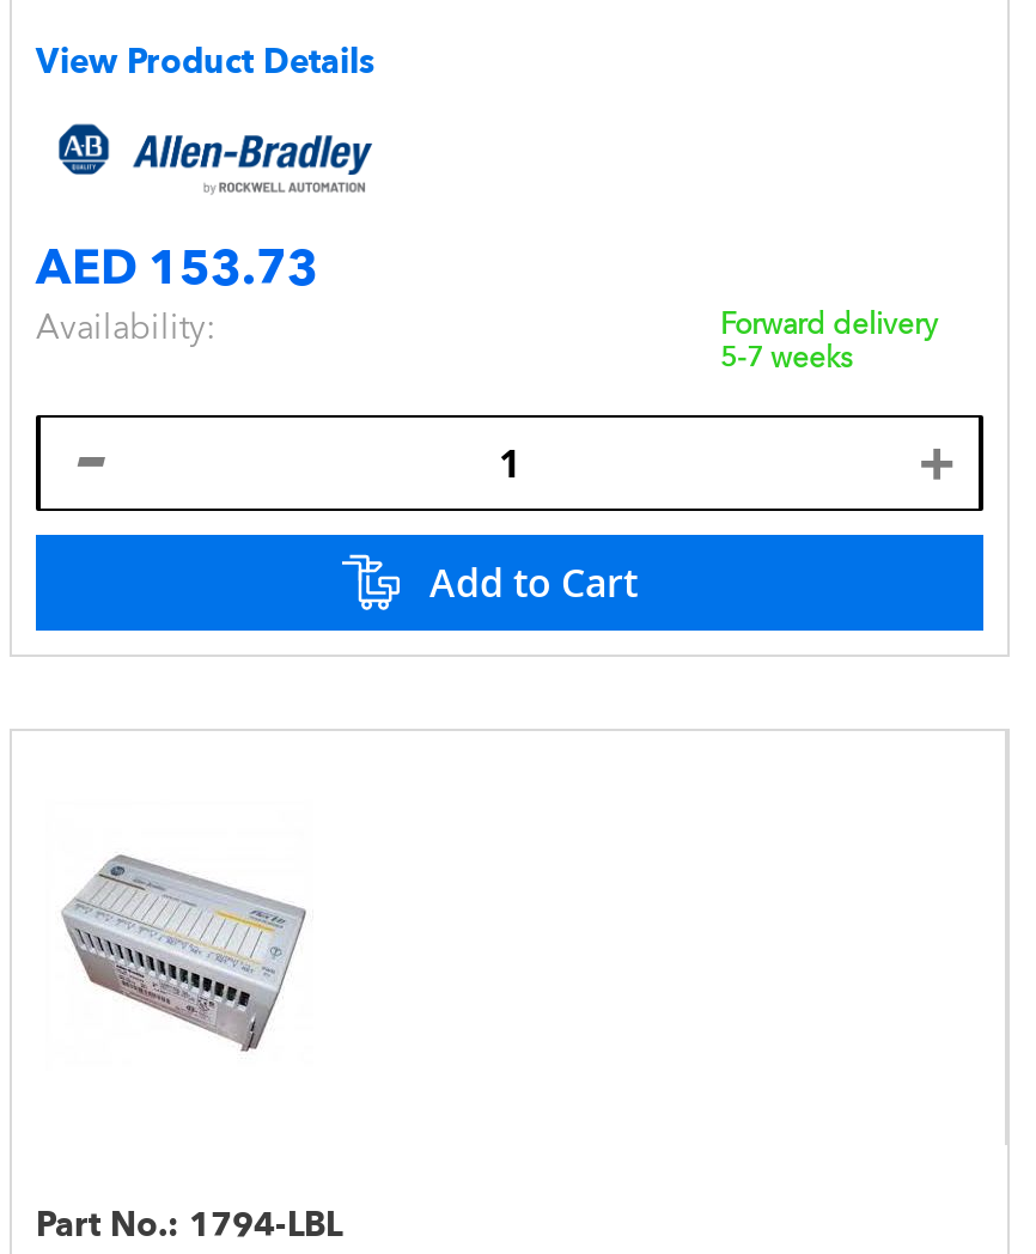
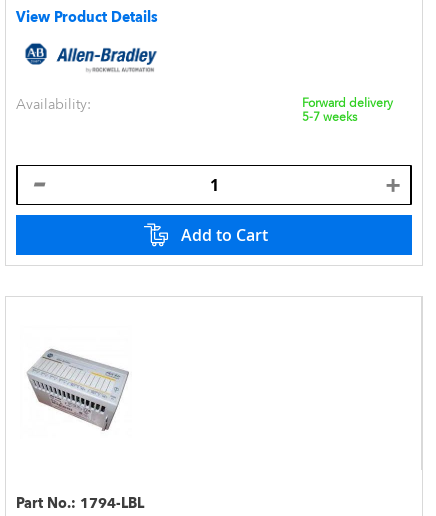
- AED 153.73

moved up: Availability: | Forward delivery | 5-7 weeks
